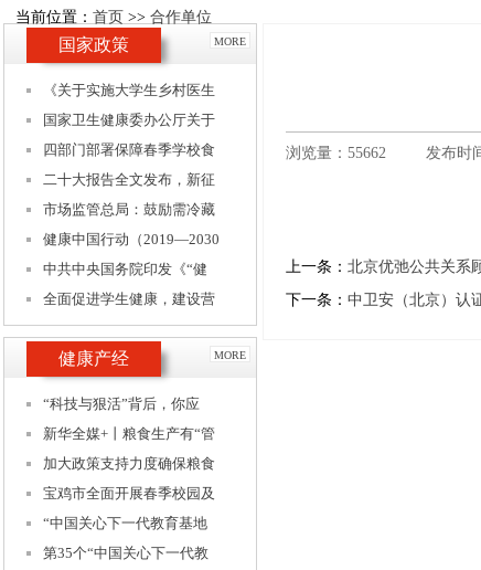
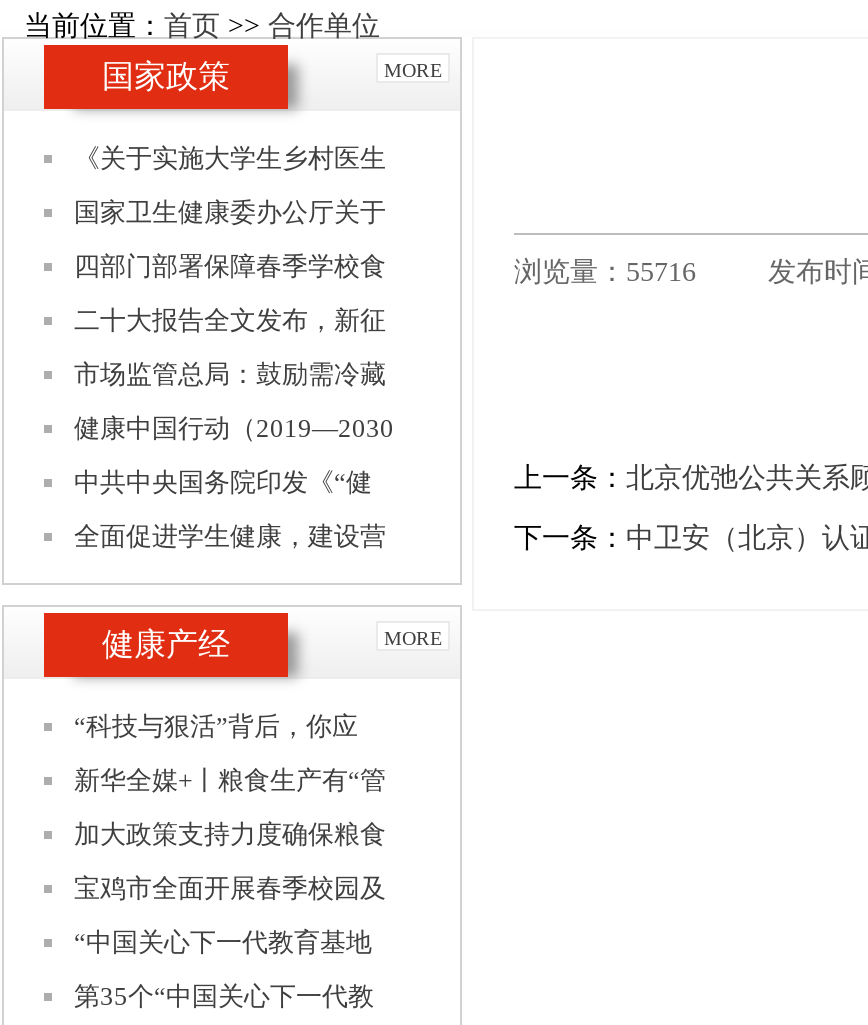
- 浏览量：55662
+ 浏览量：55716
